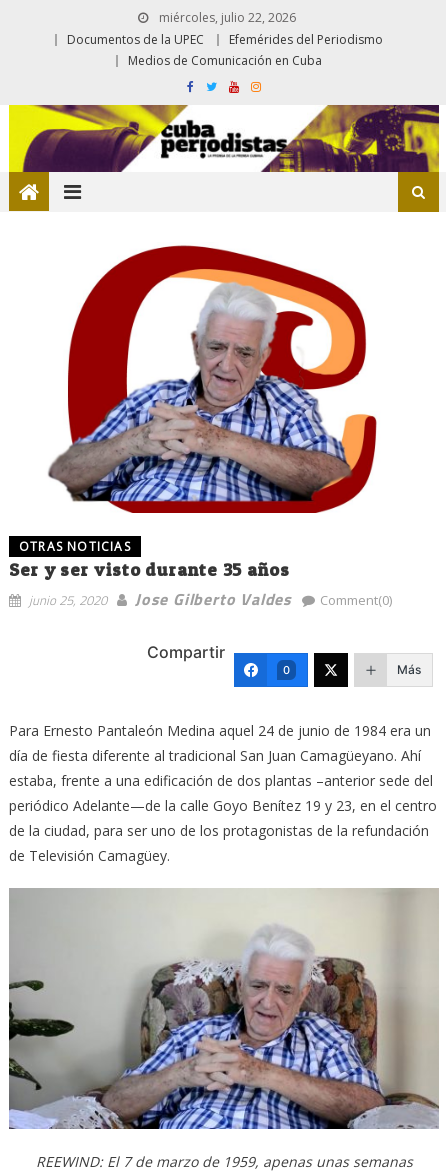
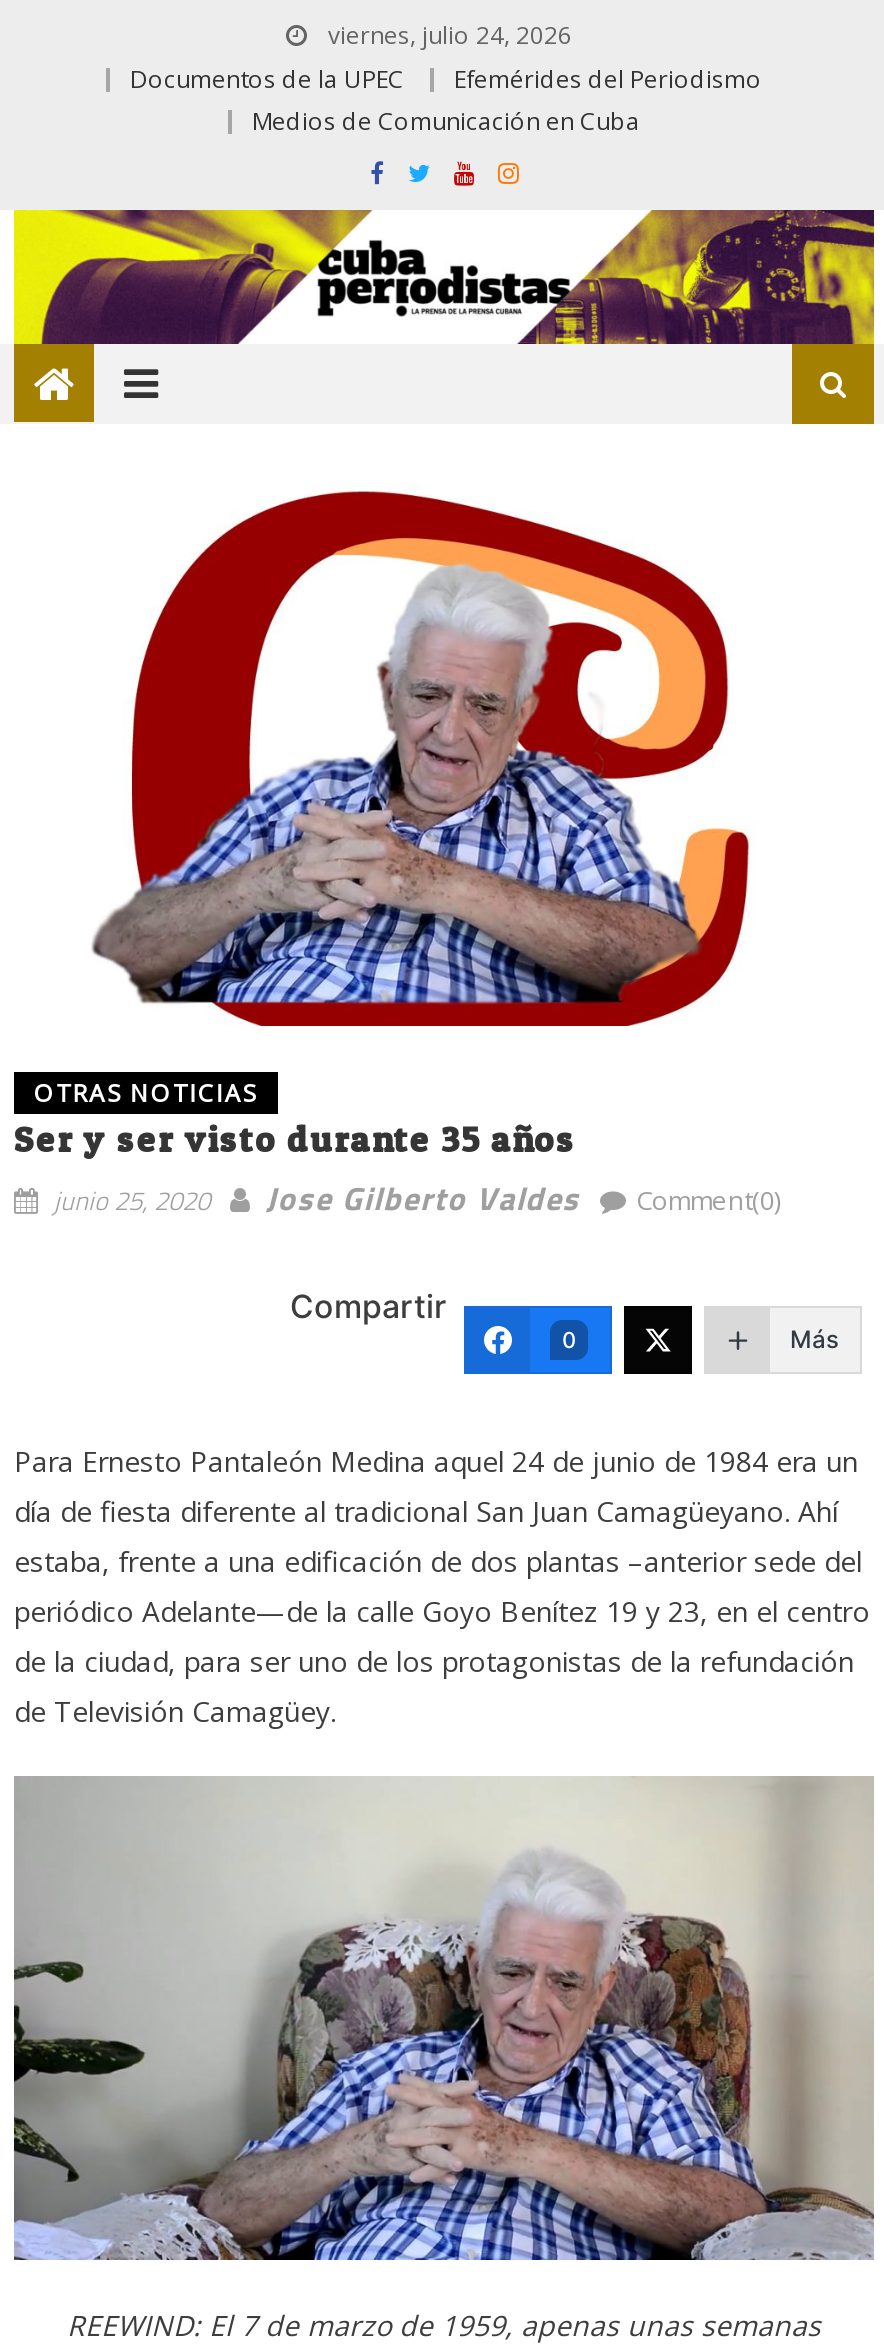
- miércoles, julio 22, 2026
+ viernes, julio 24, 2026
